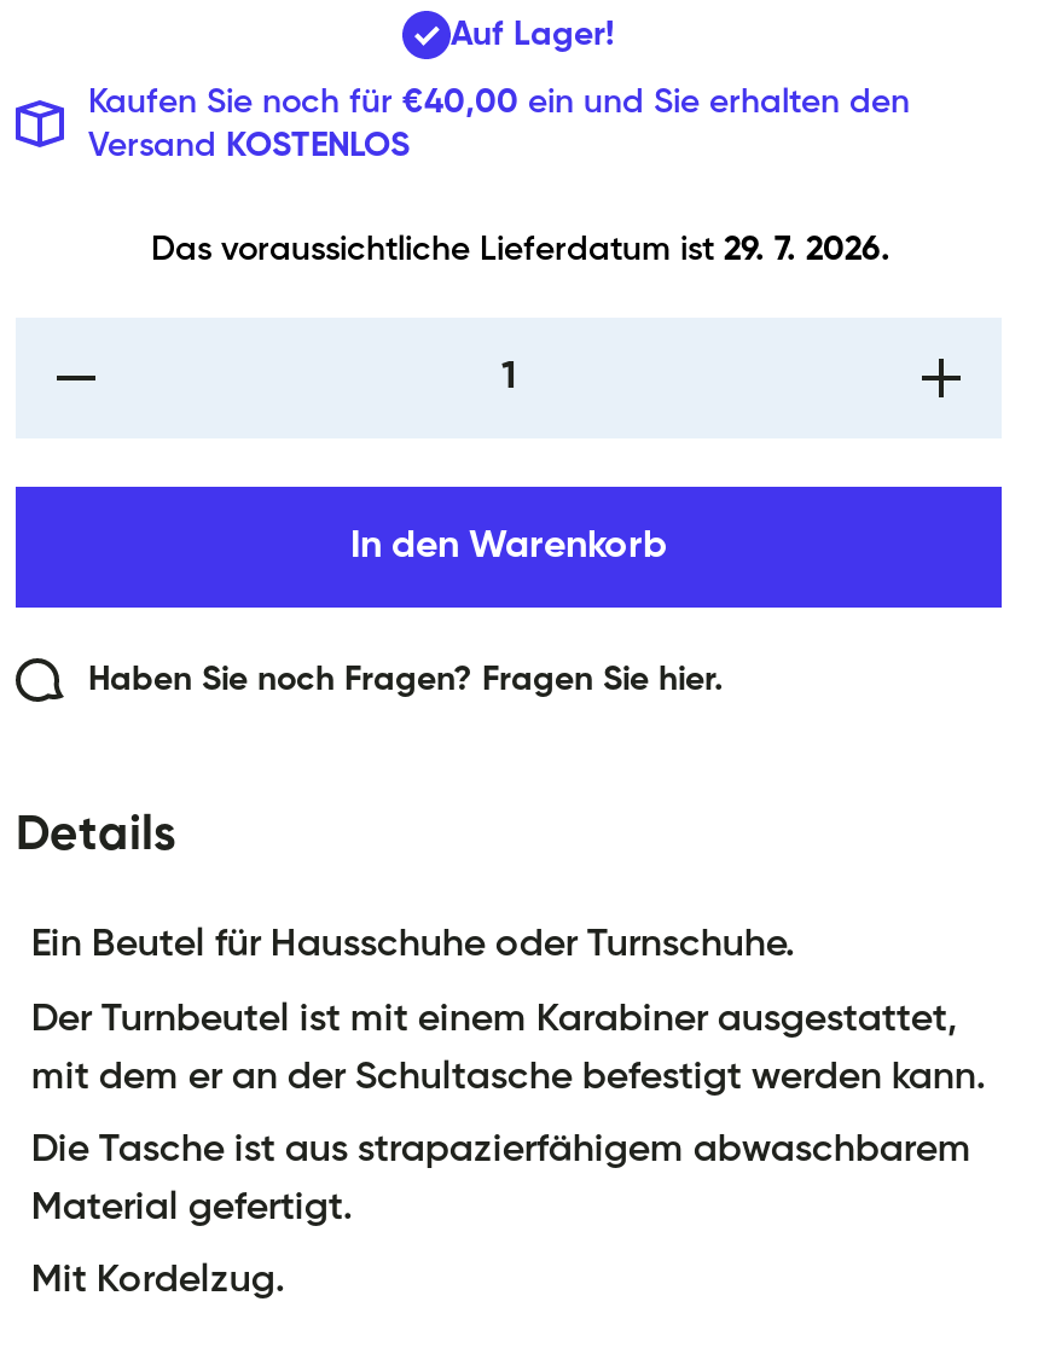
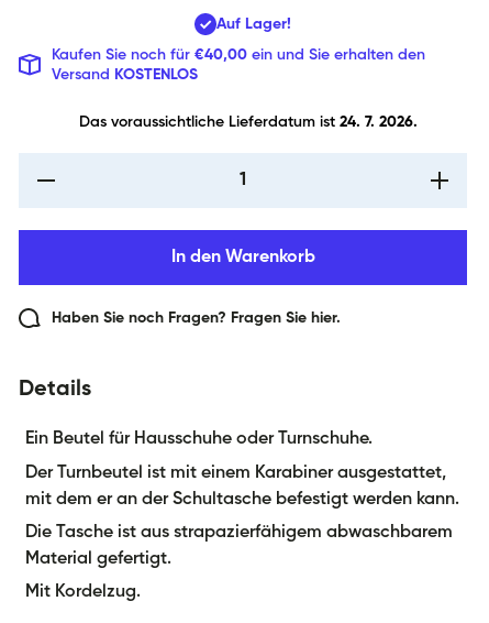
- Das voraussichtliche Lieferdatum ist 29. 7. 2026.
+ Das voraussichtliche Lieferdatum ist 24. 7. 2026.
